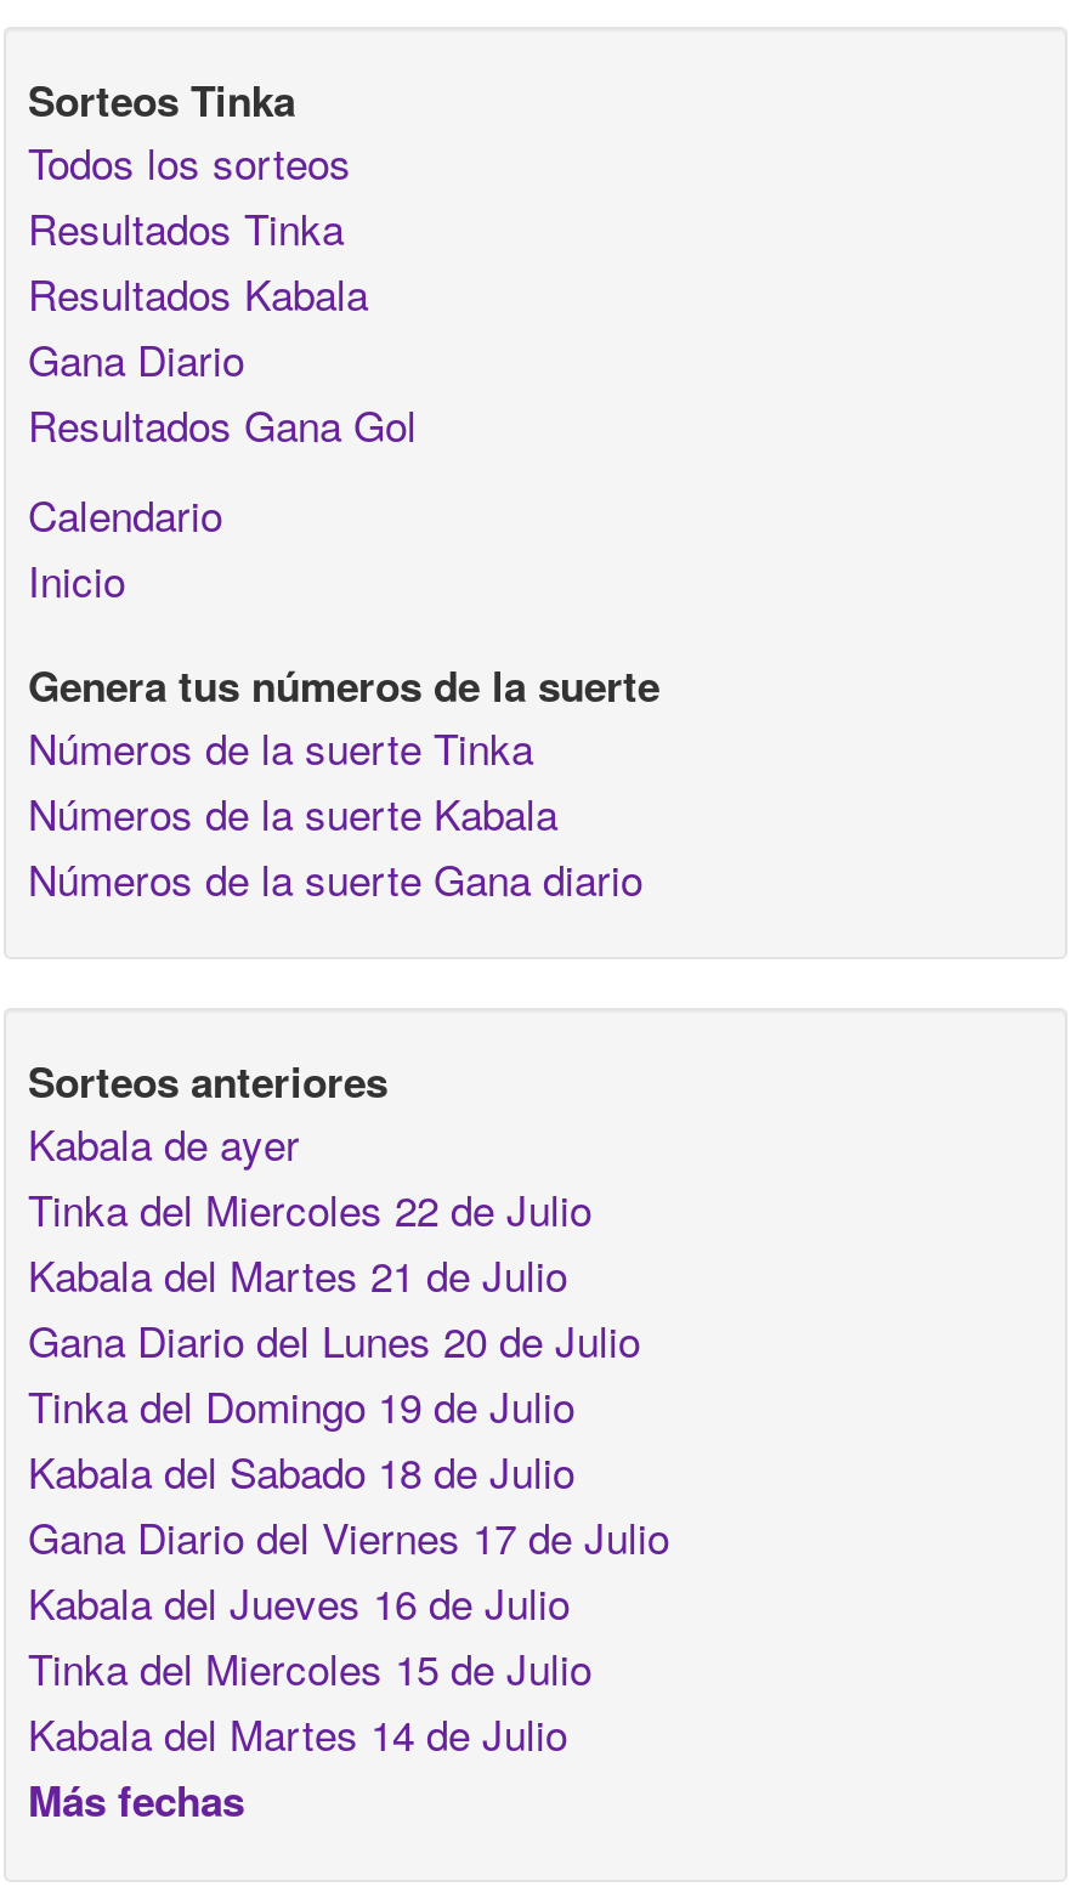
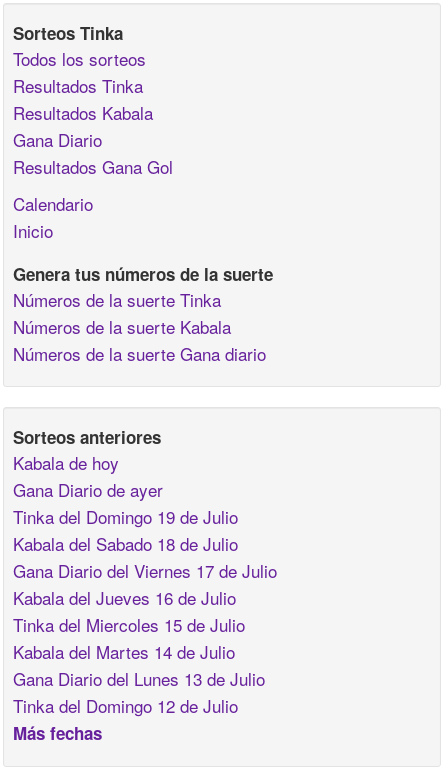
- Kabala de ayer
- Tinka del Miercoles 22 de Julio
- Kabala del Martes 21 de Julio
- Gana Diario del Lunes 20 de Julio
+ Kabala de hoy
+ Gana Diario de ayer

moved up: Tinka del Domingo 19 de Julio | Kabala del Sabado 18 de Julio | Gana Diario del Viernes 17 de Julio | Kabala del Jueves 16 de Julio | Tinka del Miercoles 15 de Julio | Kabala del Martes 14 de Julio

+ Gana Diario del Lunes 13 de Julio
+ Tinka del Domingo 12 de Julio
